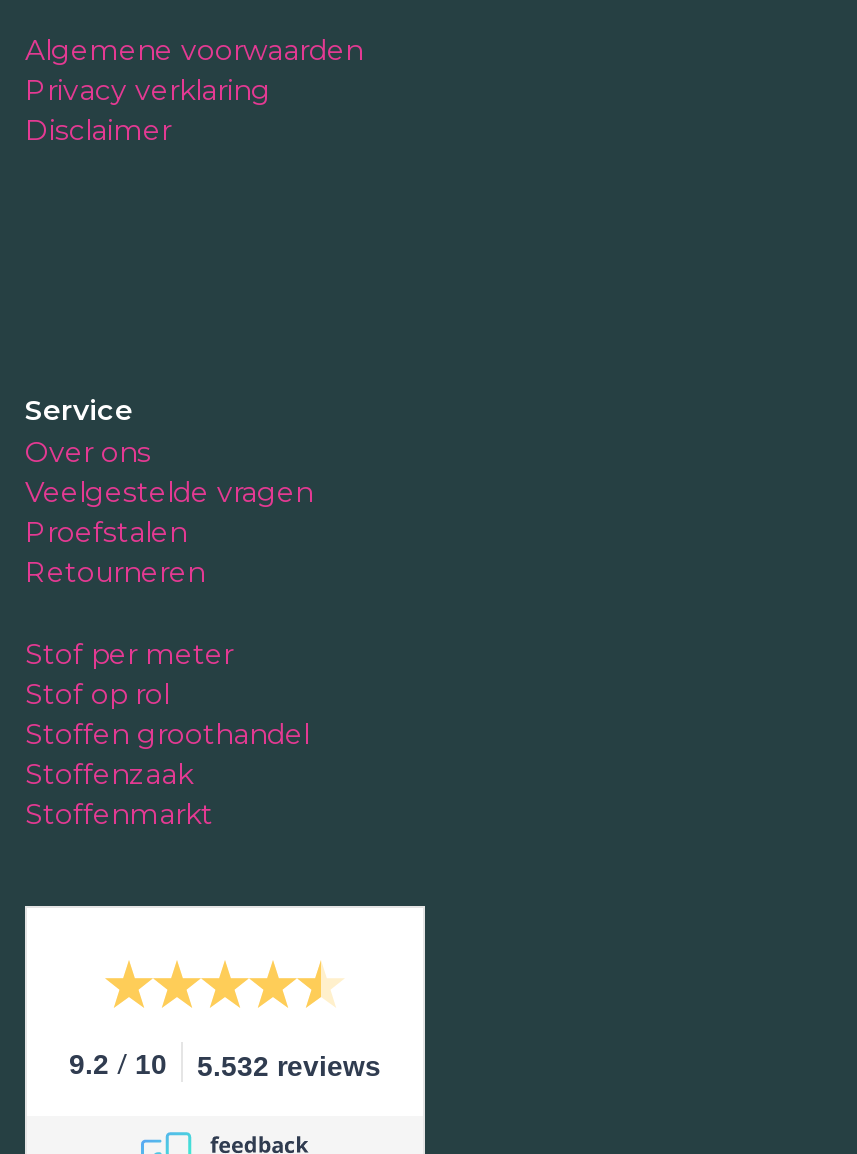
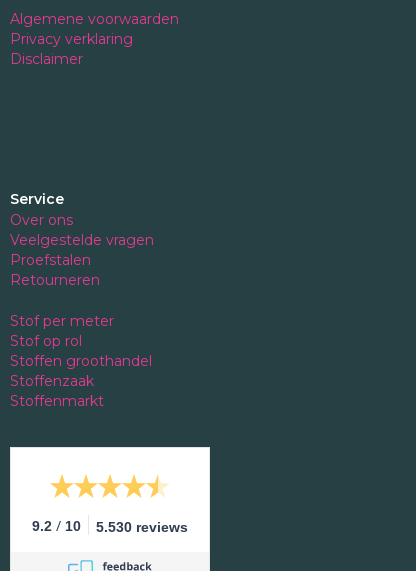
- 9.2 / 10 5.532 reviews
+ 9.2 / 10 5.530 reviews
